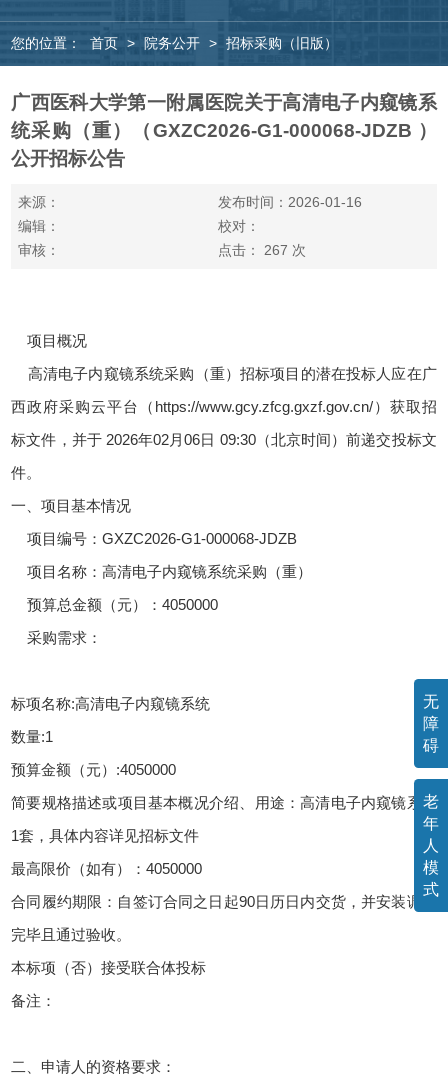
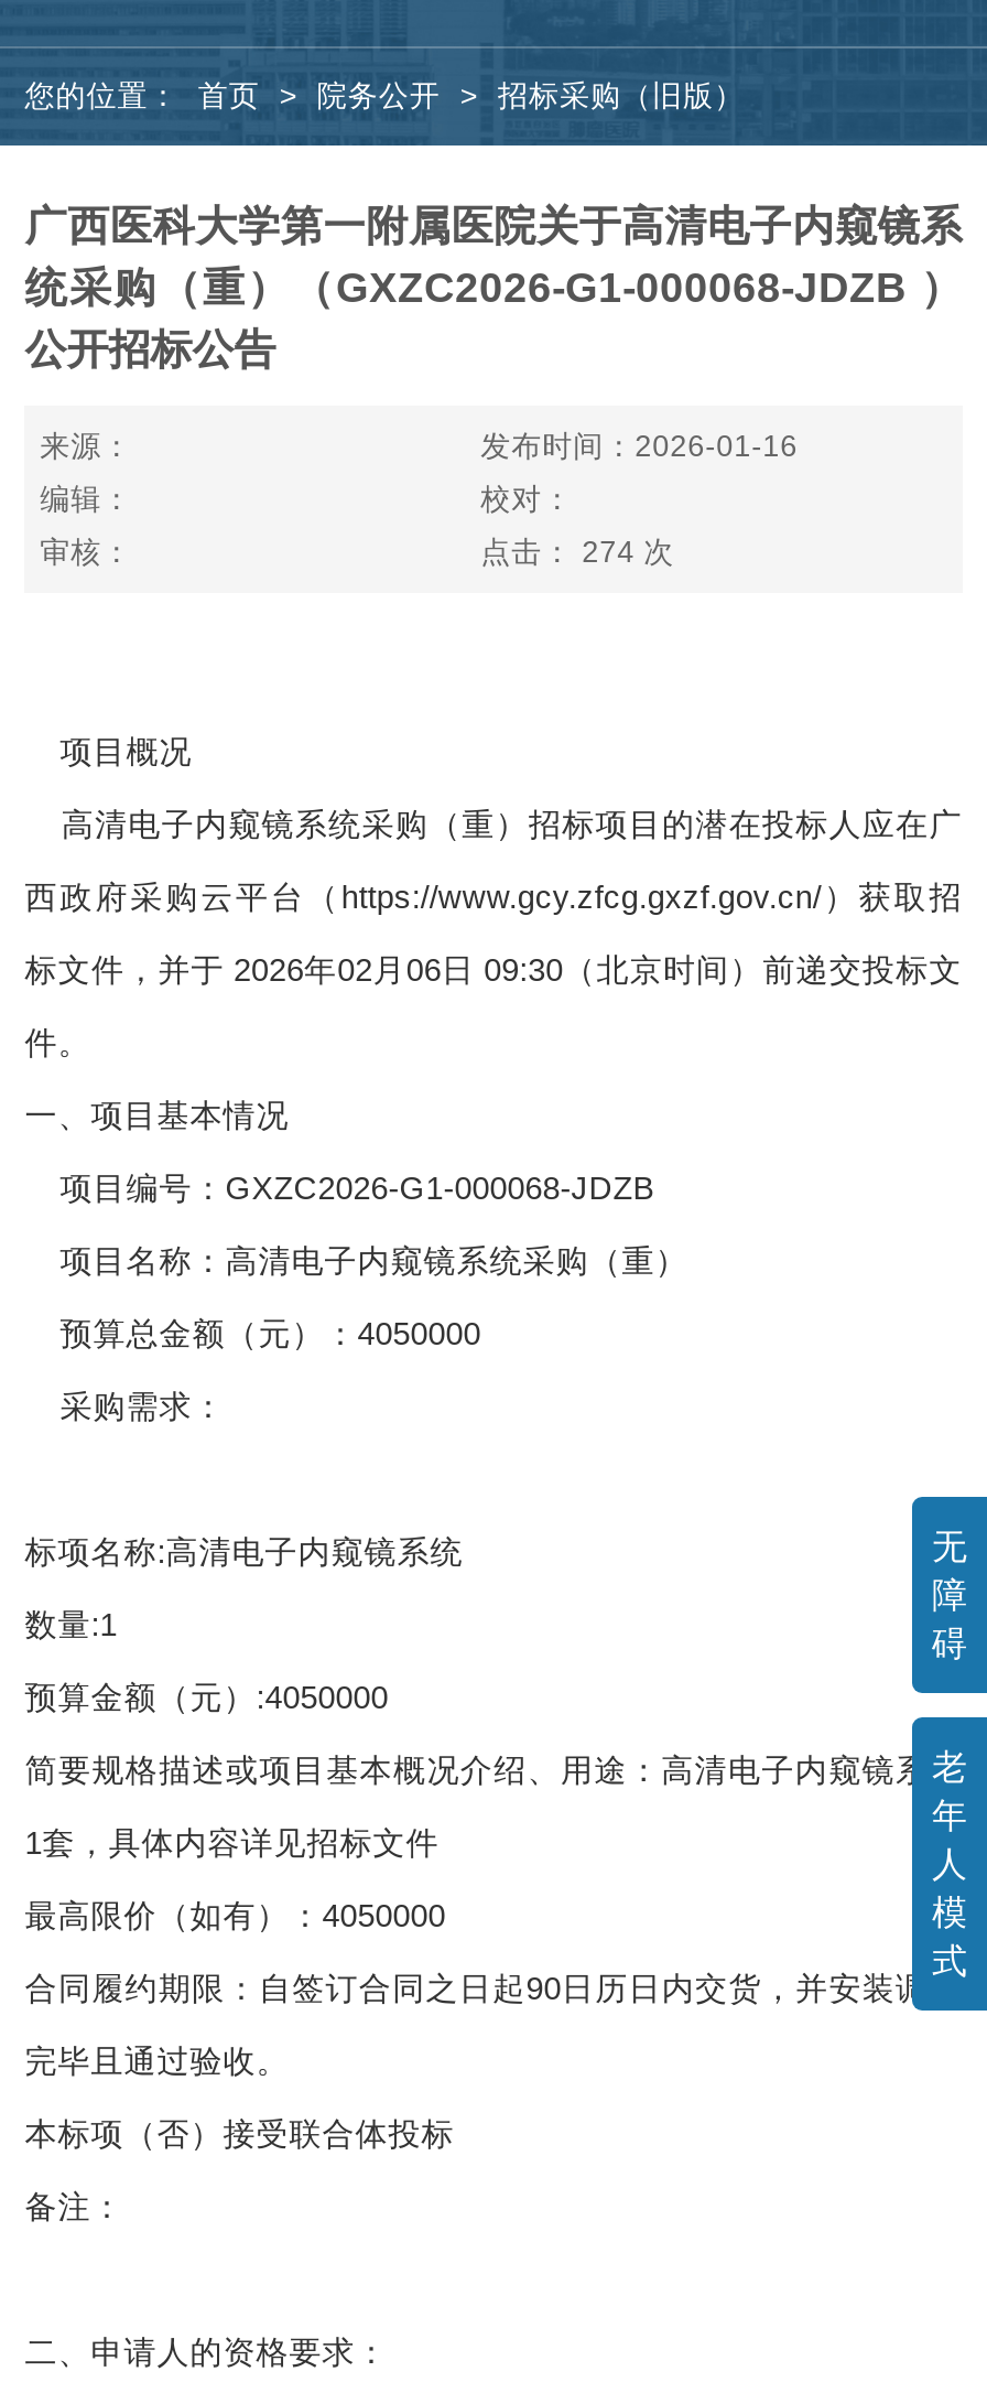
- 点击：267次
+ 点击：274次
